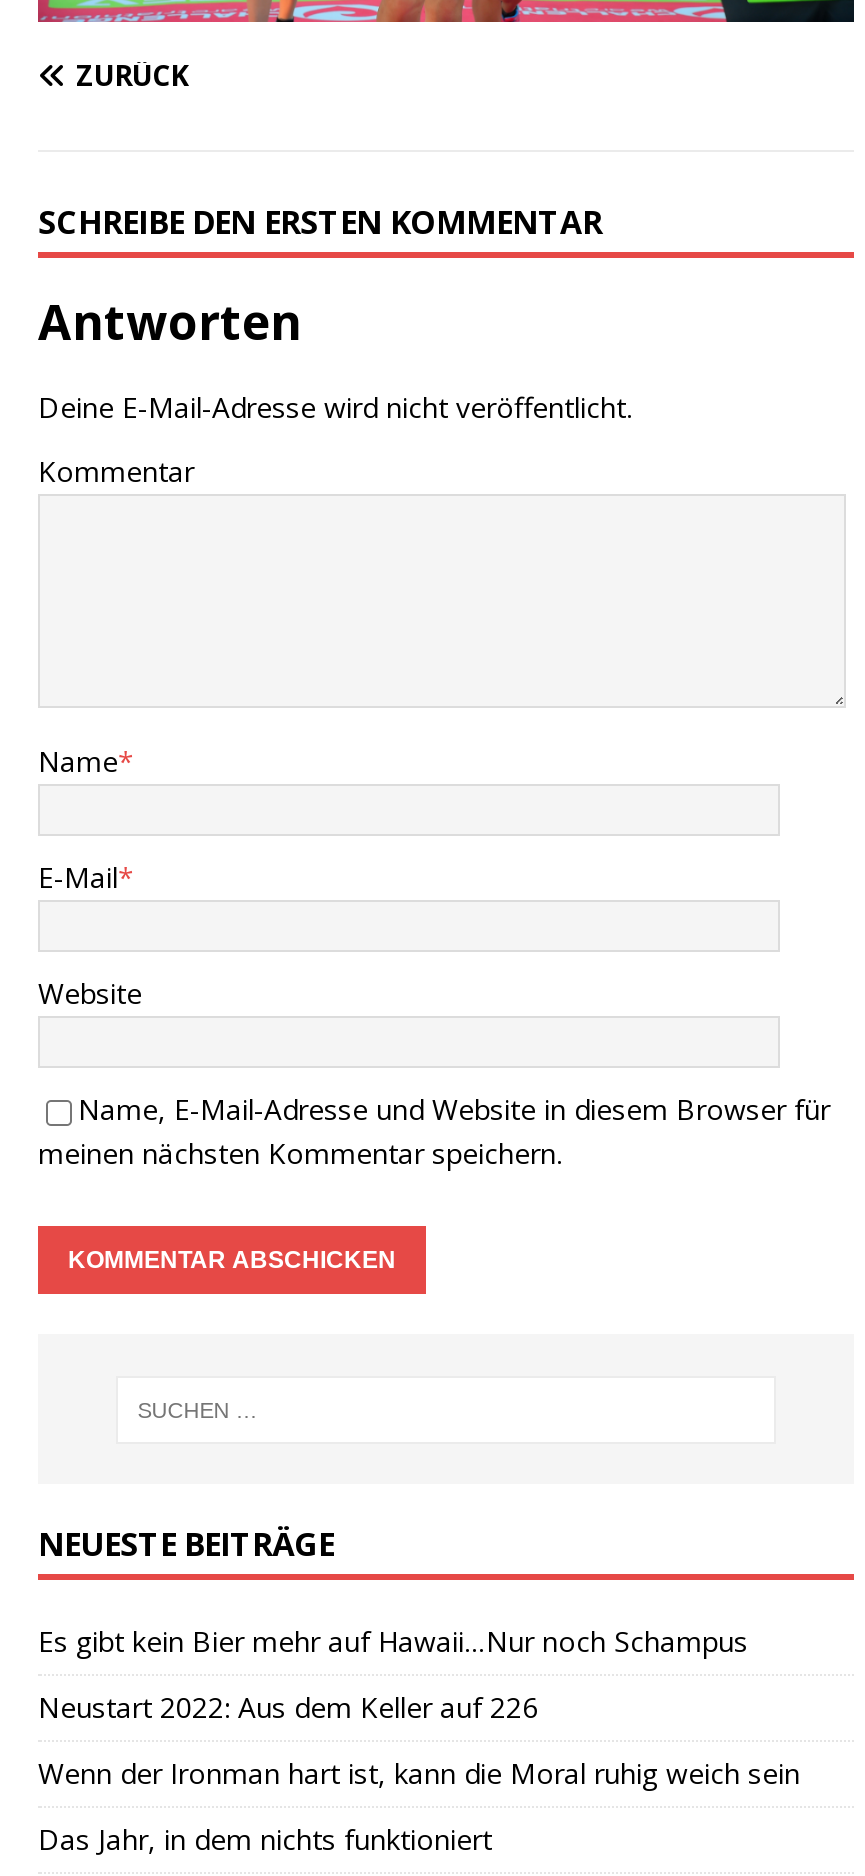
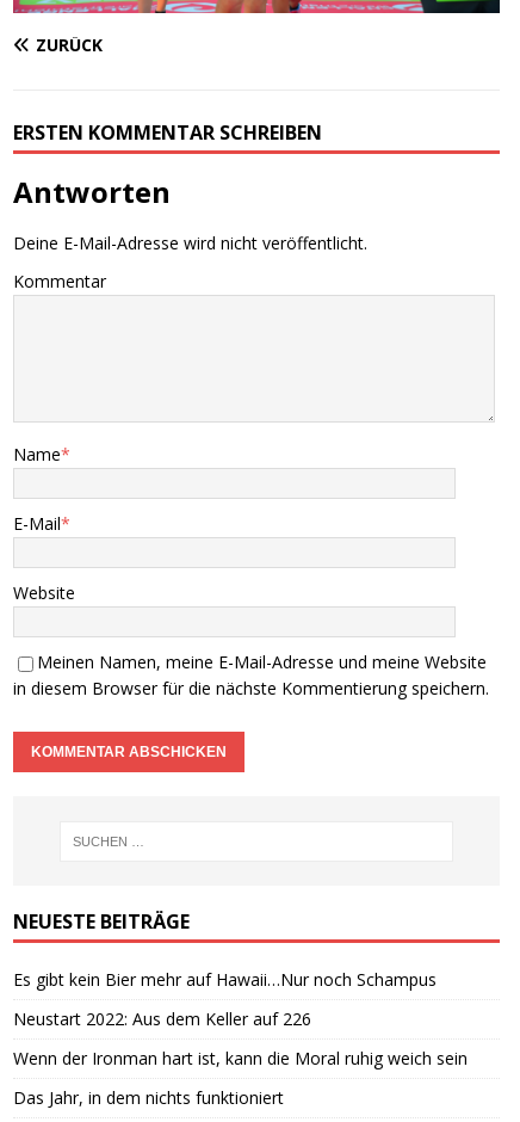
- SCHREIBE DEN ERSTEN KOMMENTAR
+ ERSTEN KOMMENTAR SCHREIBEN

- Name, E-Mail-Adresse und Website in diesem Browser für
- meinen nächsten Kommentar speichern.
+ Meinen Namen, meine E-Mail-Adresse und meine Website
+ in diesem Browser für die nächste Kommentierung speichern.
